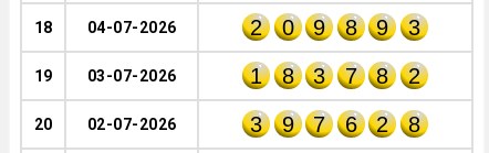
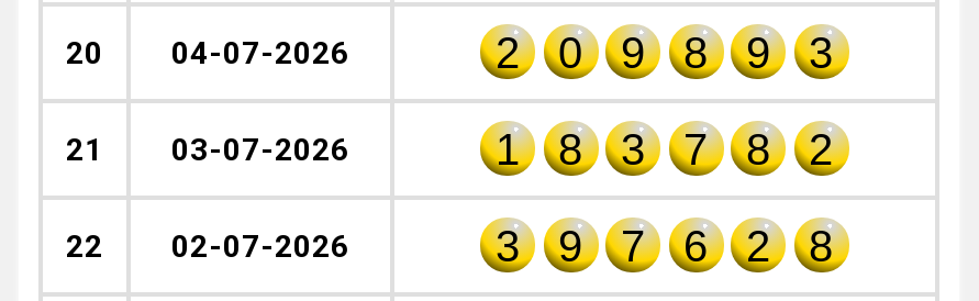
- 18 04-07-2026
+ 20 04-07-2026

- 19 03-07-2026
+ 21 03-07-2026

- 20 02-07-2026
+ 22 02-07-2026
